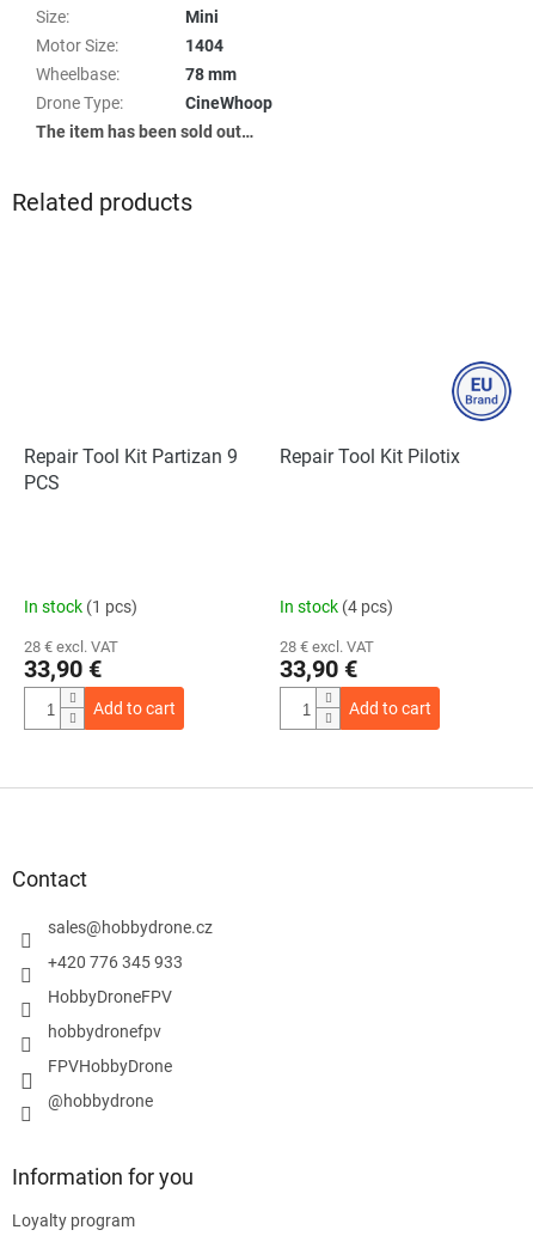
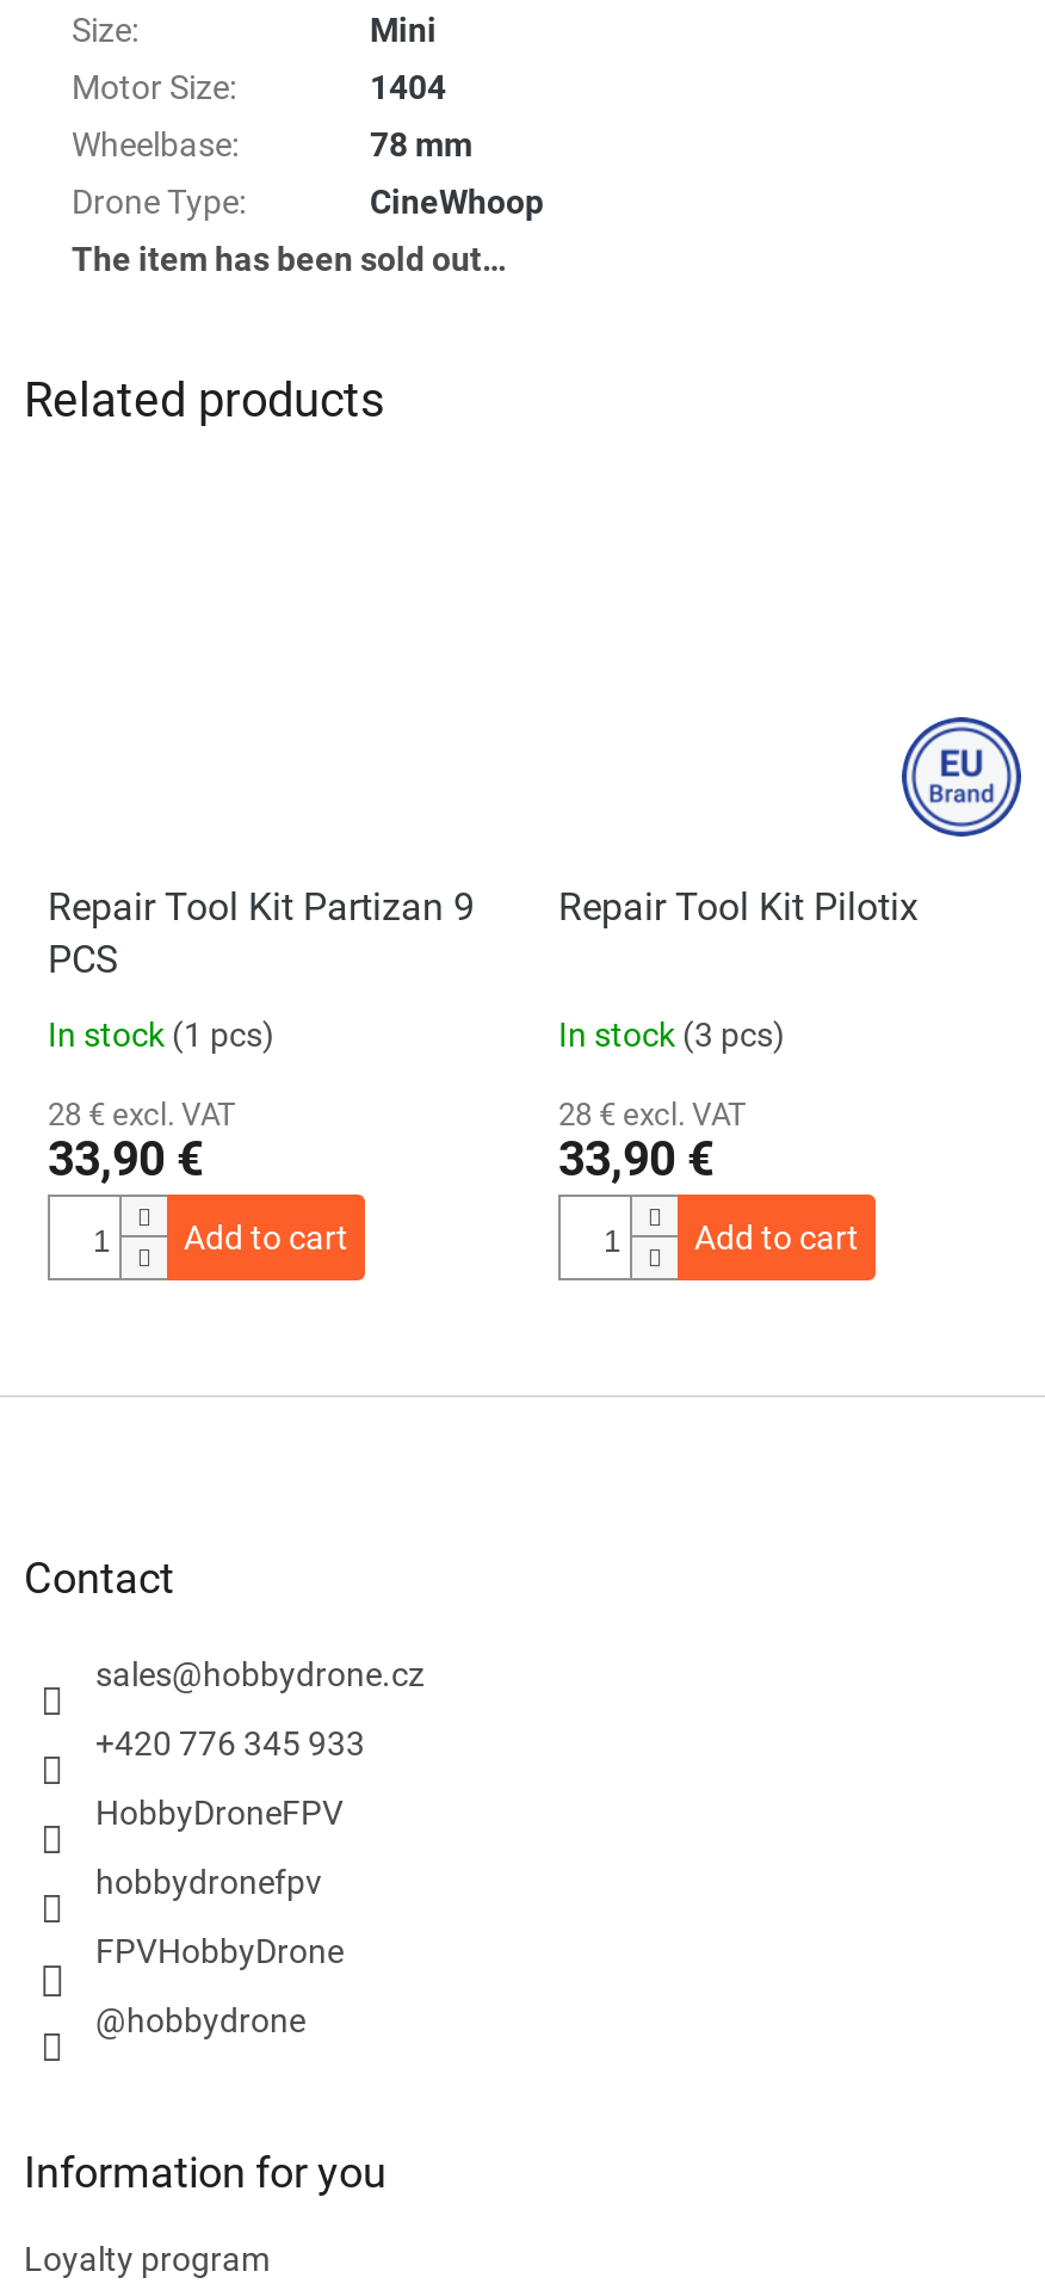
- In stock (4 pcs)
+ In stock (3 pcs)
